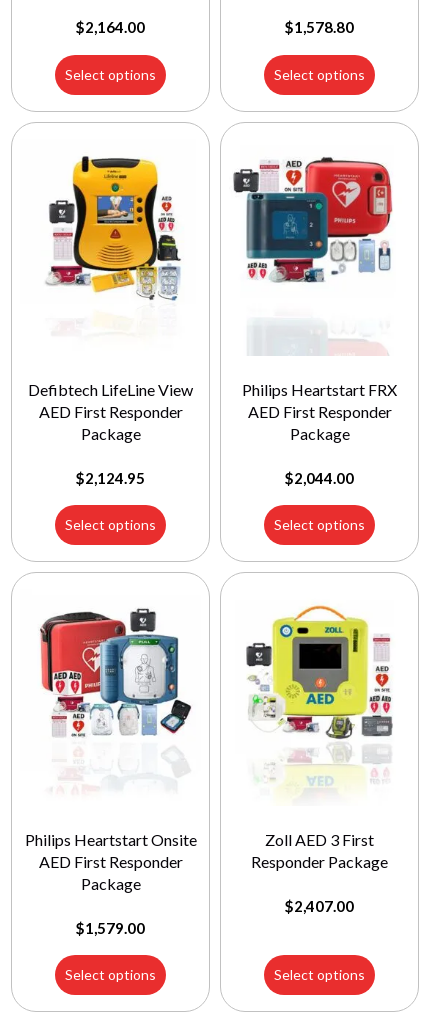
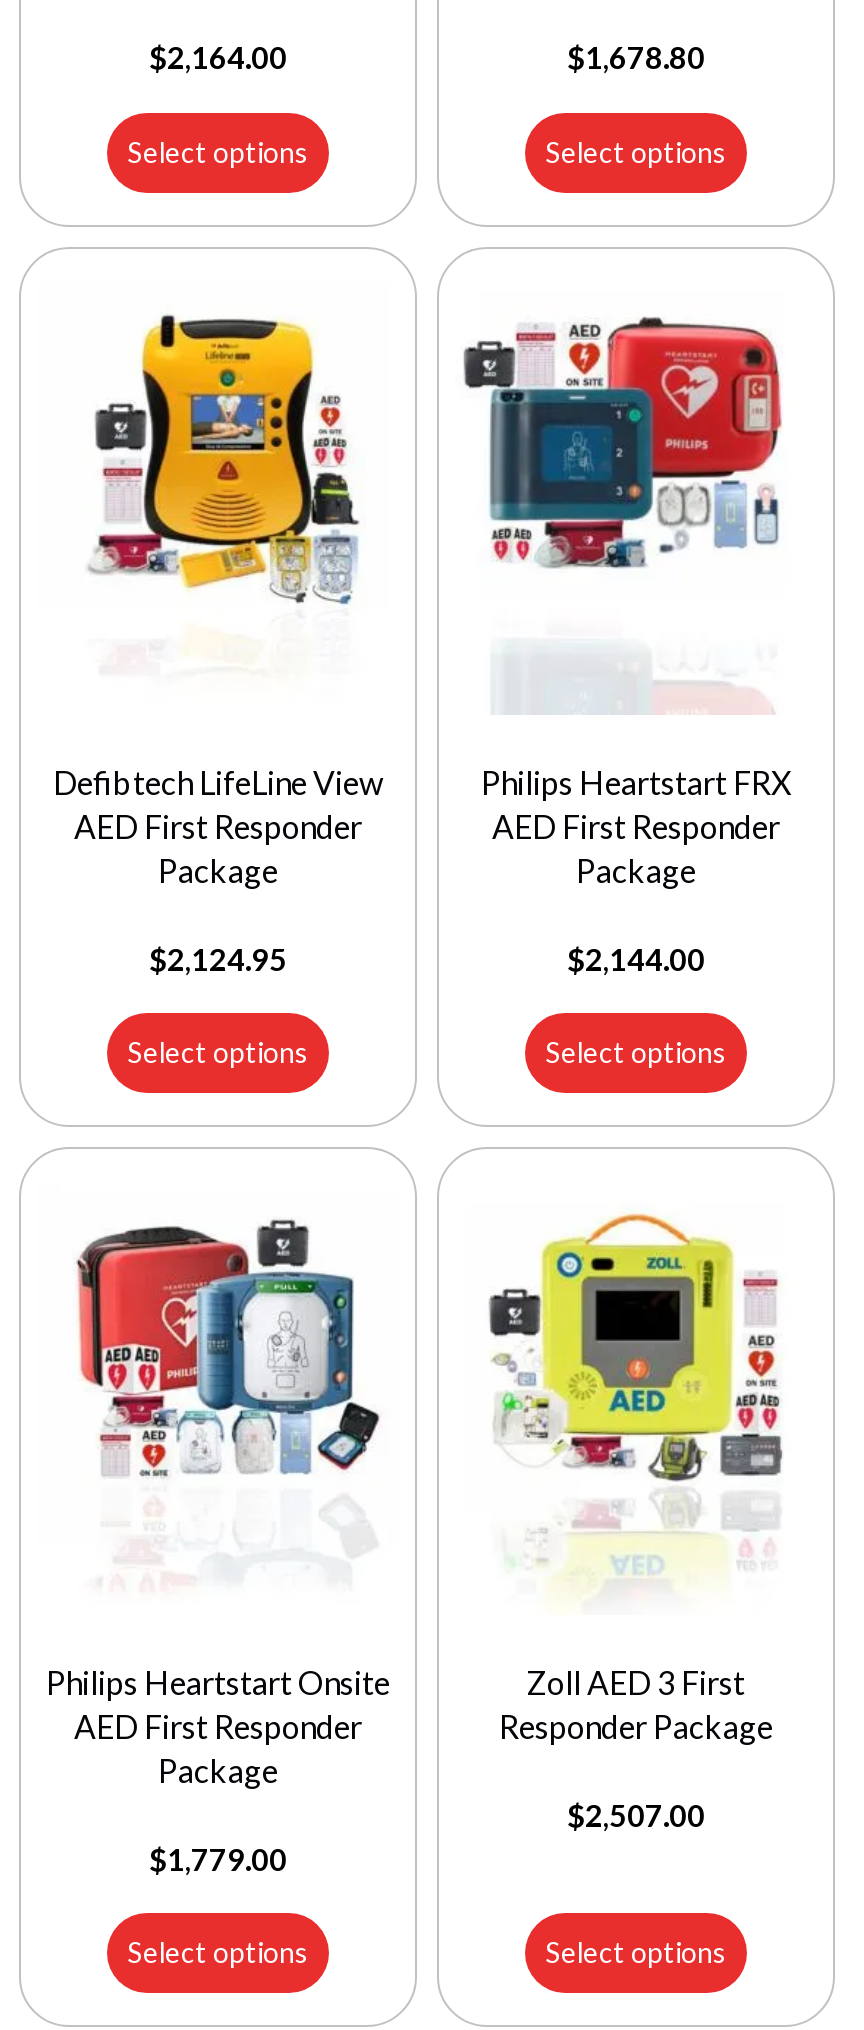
- $1,578.80
+ $1,678.80

- $2,044.00
+ $2,144.00

- $2,407.00
+ $2,507.00

- $1,579.00
+ $1,779.00
